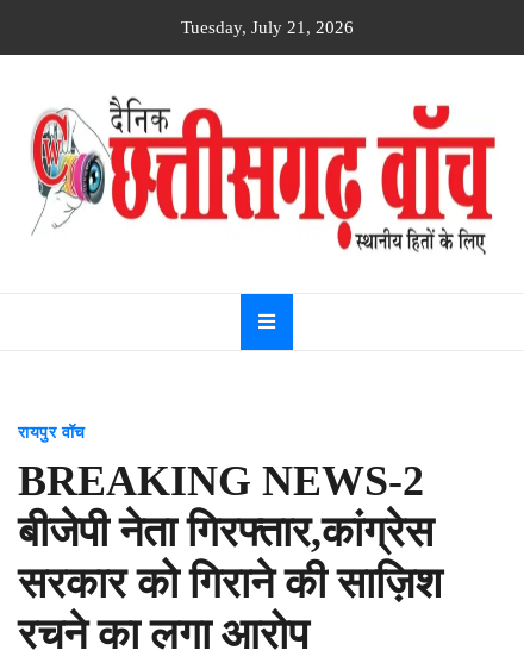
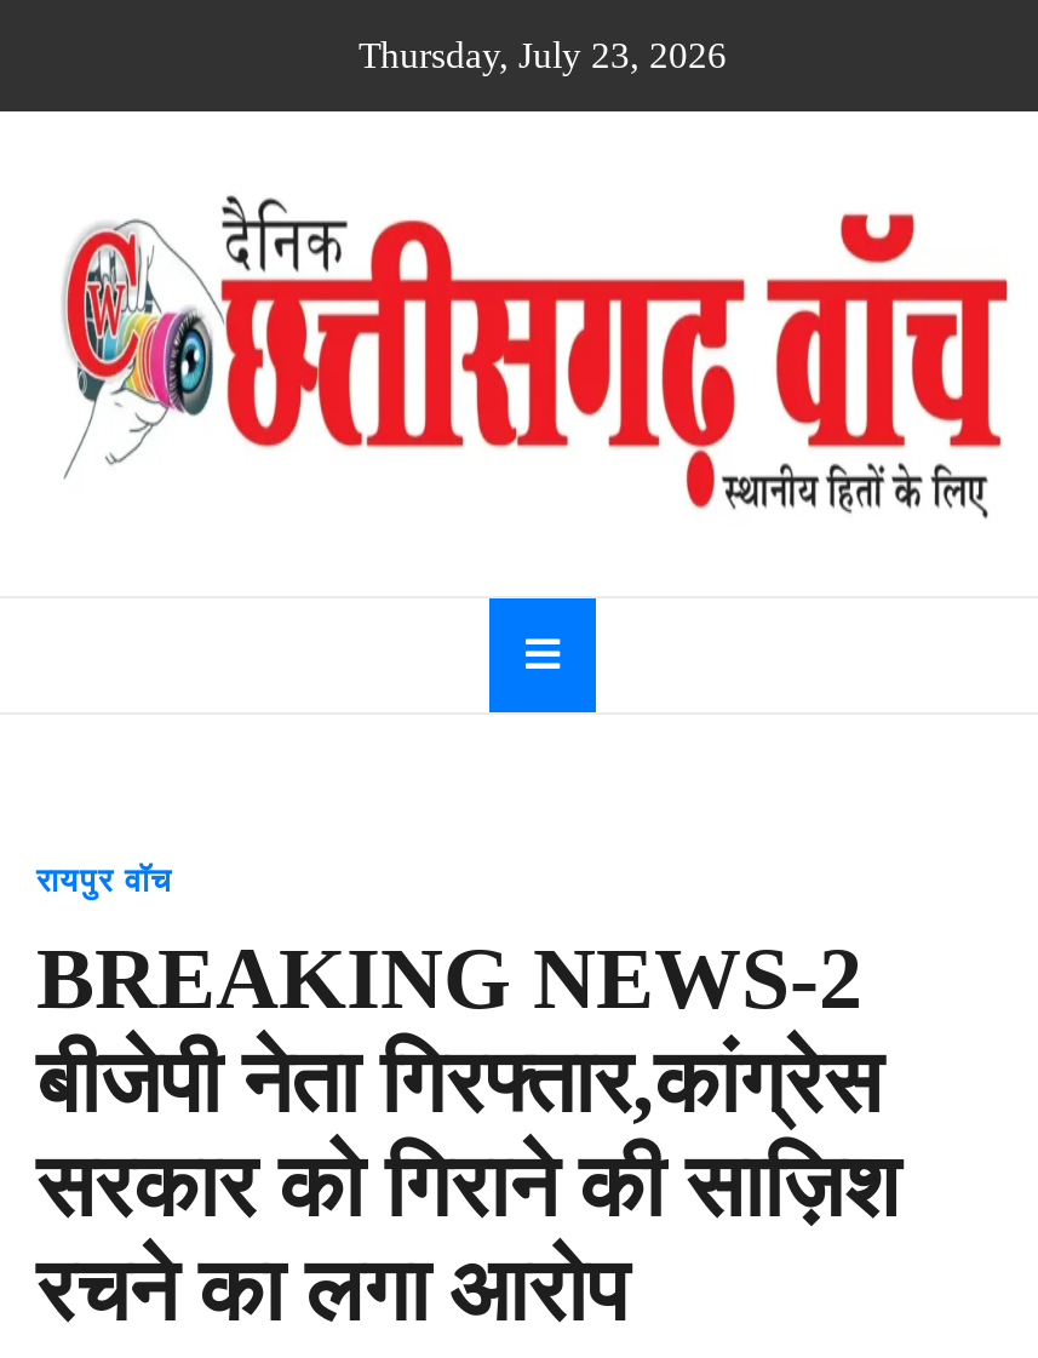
- Tuesday, July 21, 2026
+ Thursday, July 23, 2026
